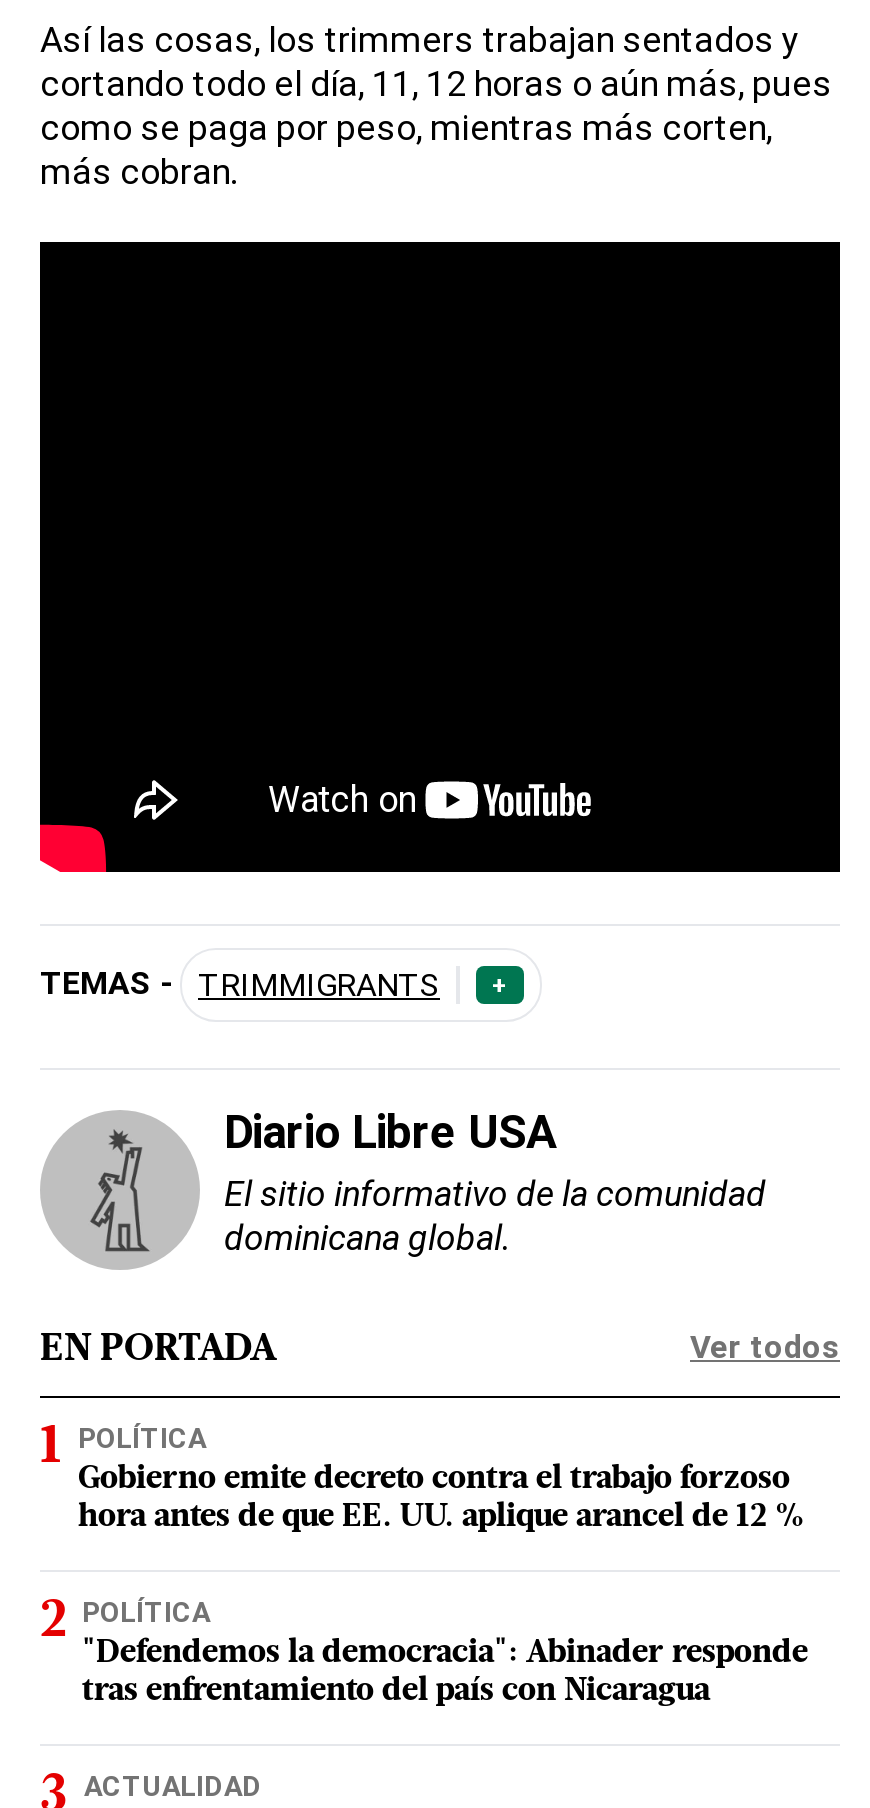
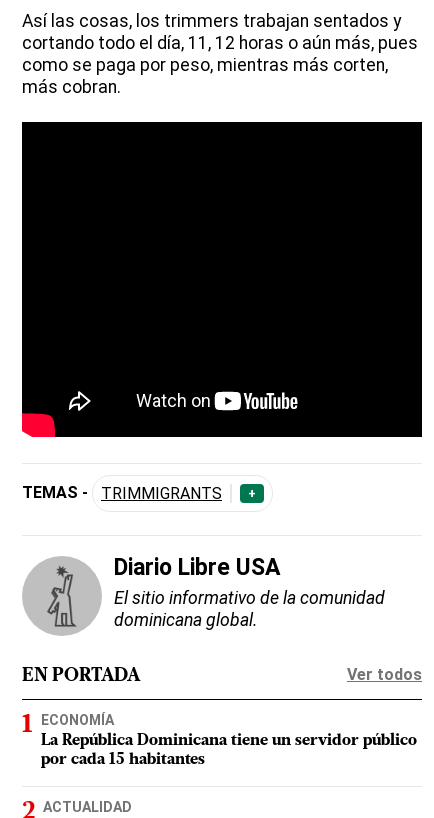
- POLÍTICA
- Gobierno emite decreto contra el trabajo forzoso
- hora antes de que EE. UU. aplique arancel de 12 %
- POLÍTICA
- "Defendemos la democracia": Abinader responde
- tras enfrentamiento del país con Nicaragua
+ ECONOMÍA
+ La República Dominicana tiene un servidor público
+ por cada 15 habitantes
